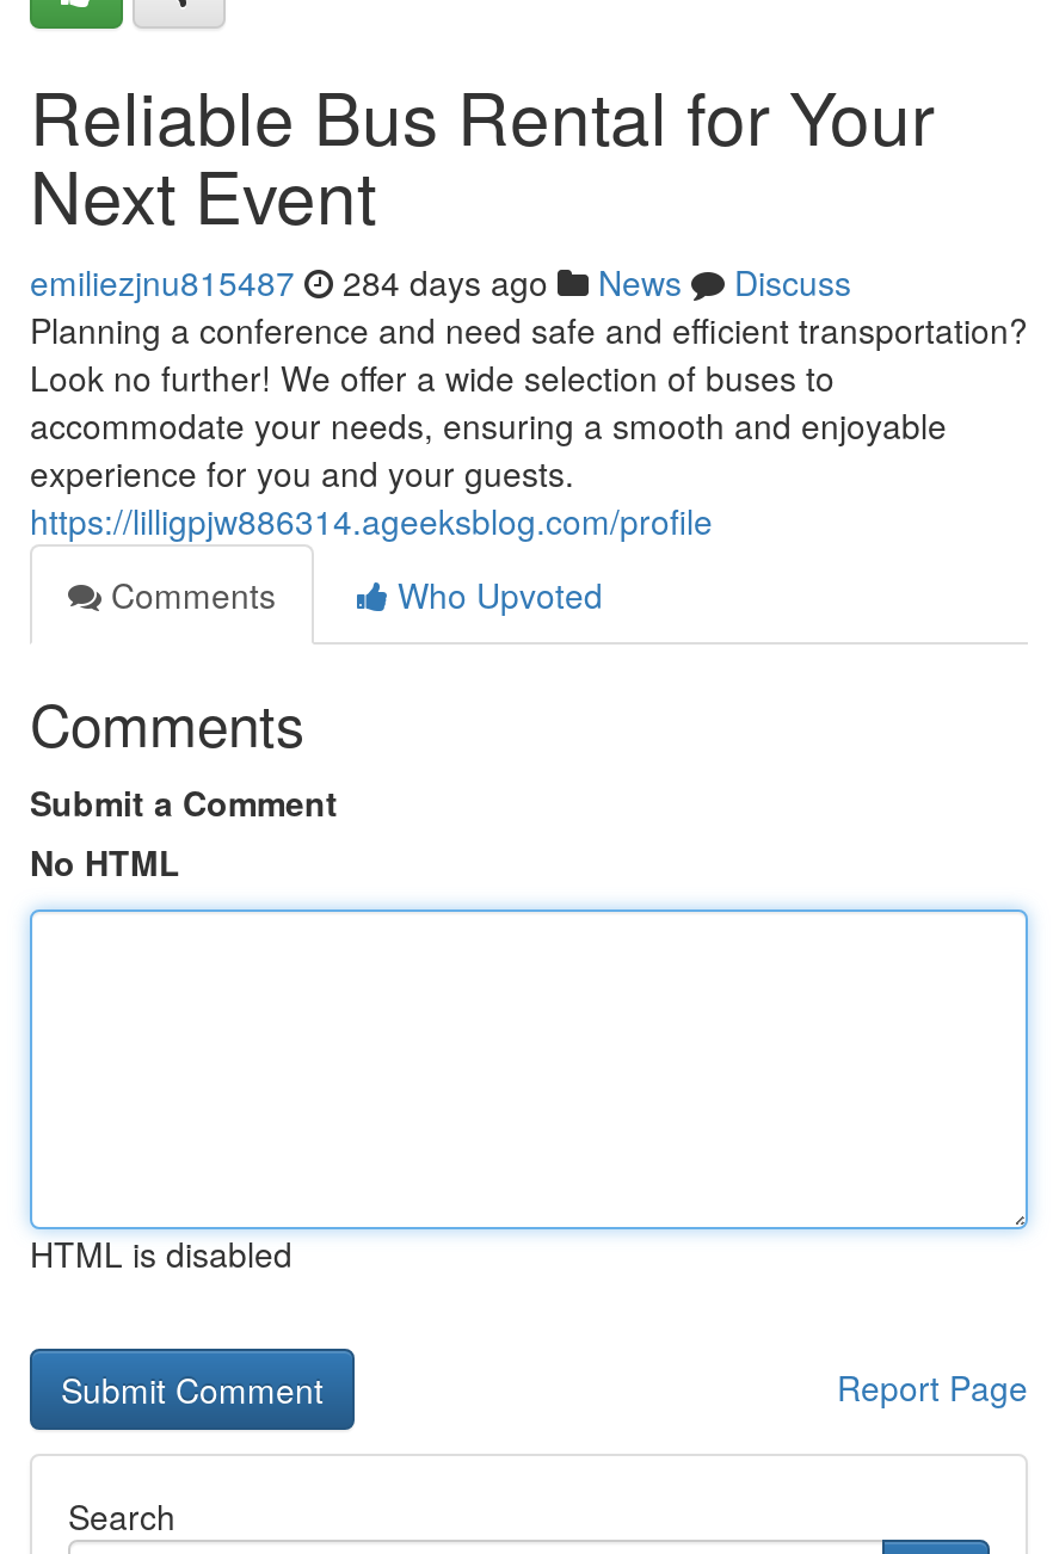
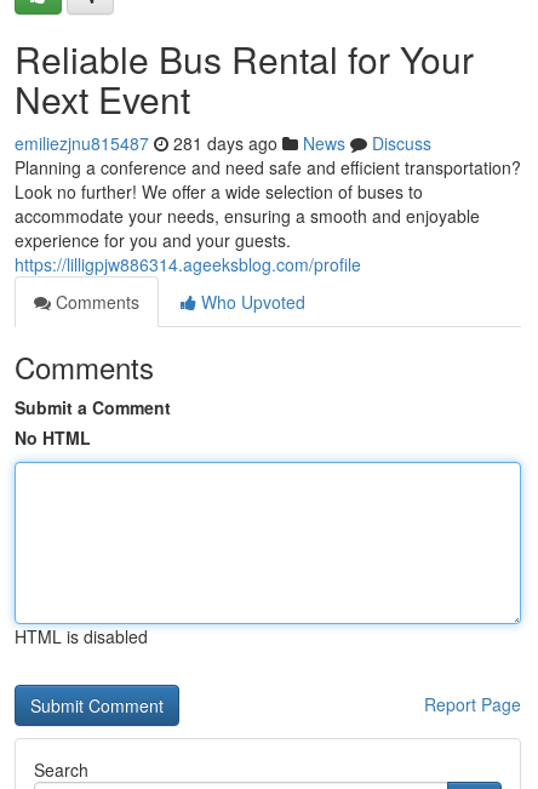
- emiliezjnu815487 284 days ago News Discuss
+ emiliezjnu815487 281 days ago News Discuss
